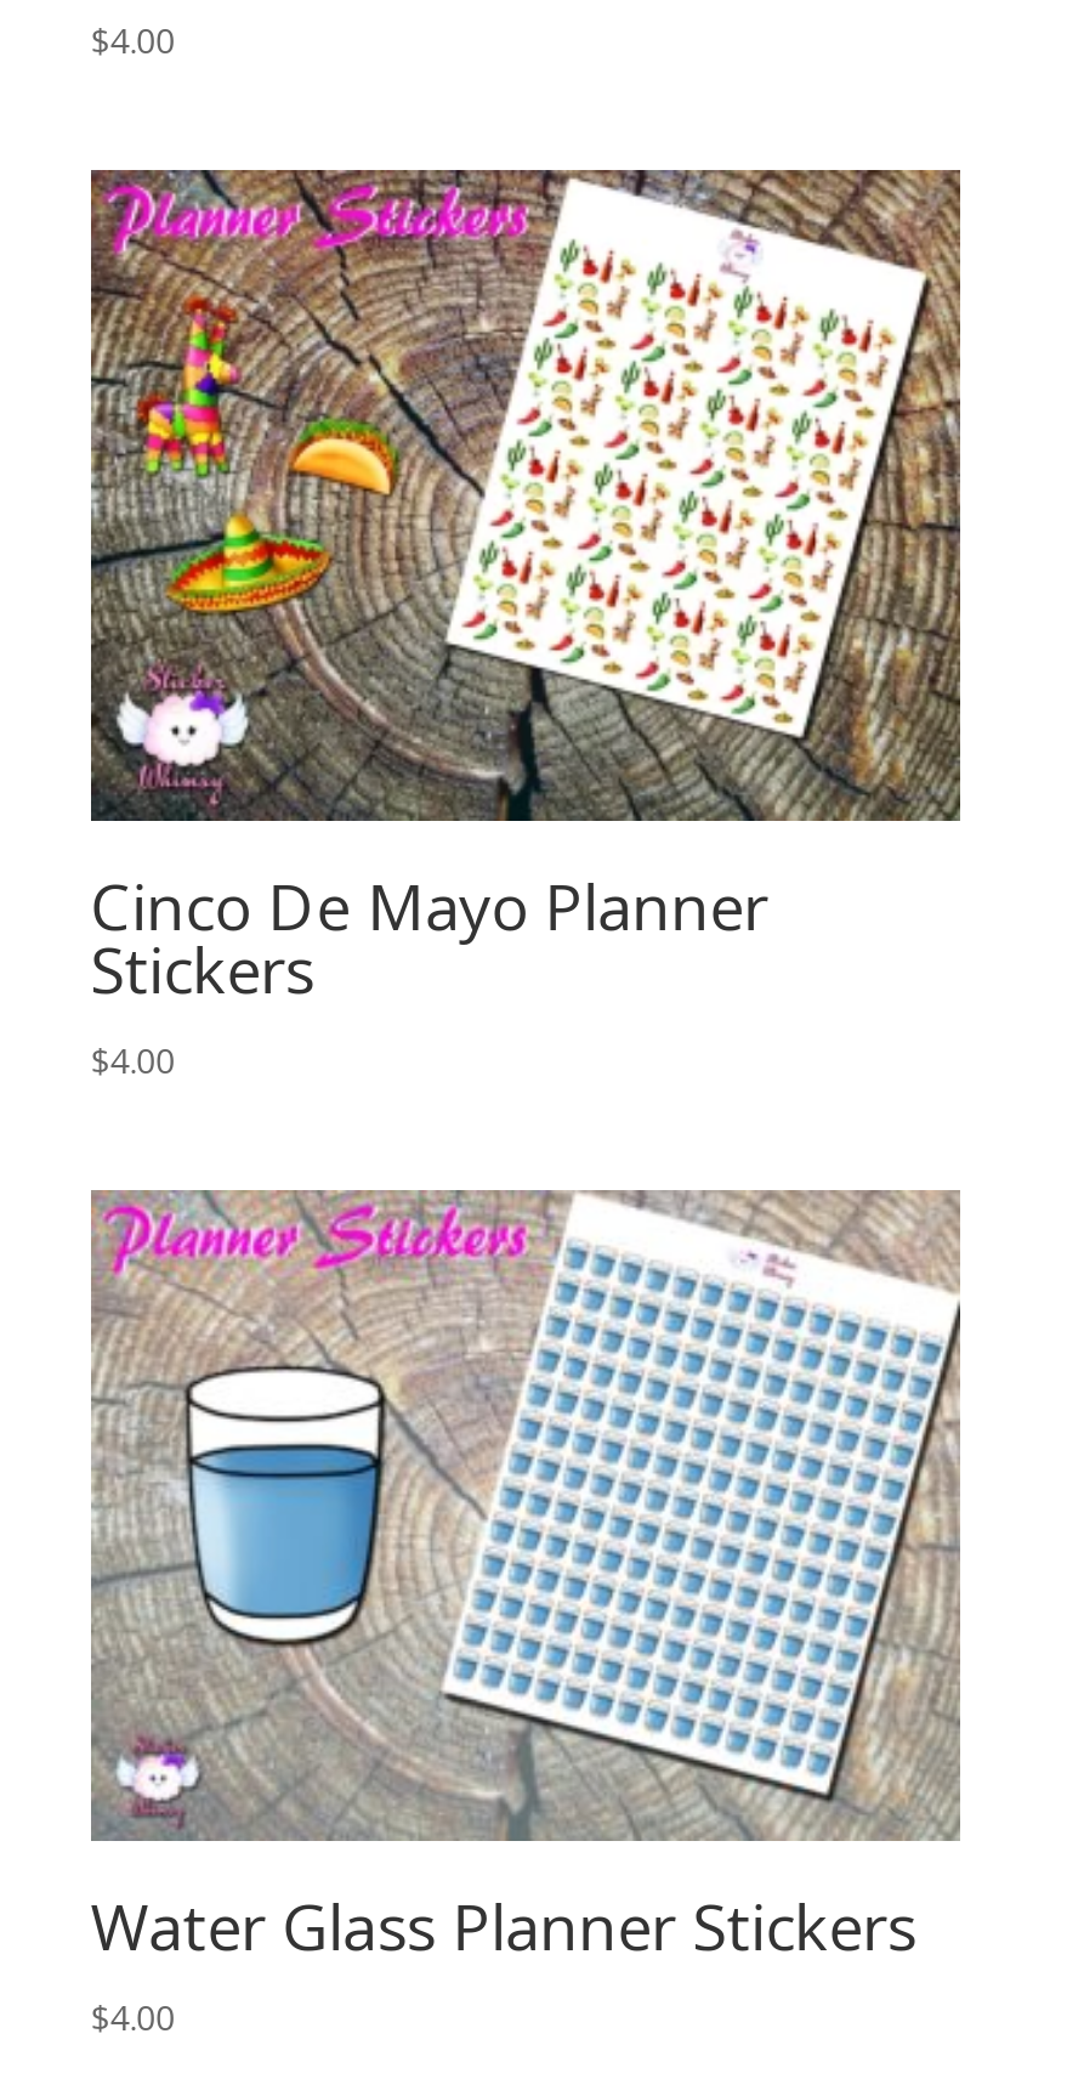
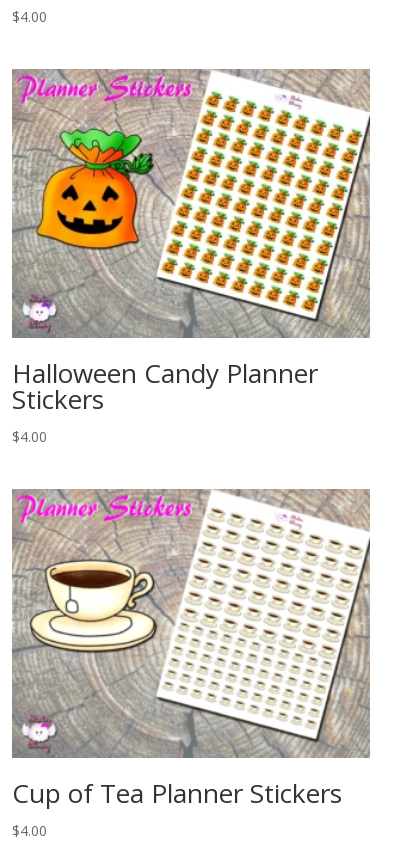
- [image]
- Cinco De Mayo Planner
+ [image]
+ Halloween Candy Planner

- [image]
+ [image]

- Water Glass Planner Stickers
+ Cup of Tea Planner Stickers
